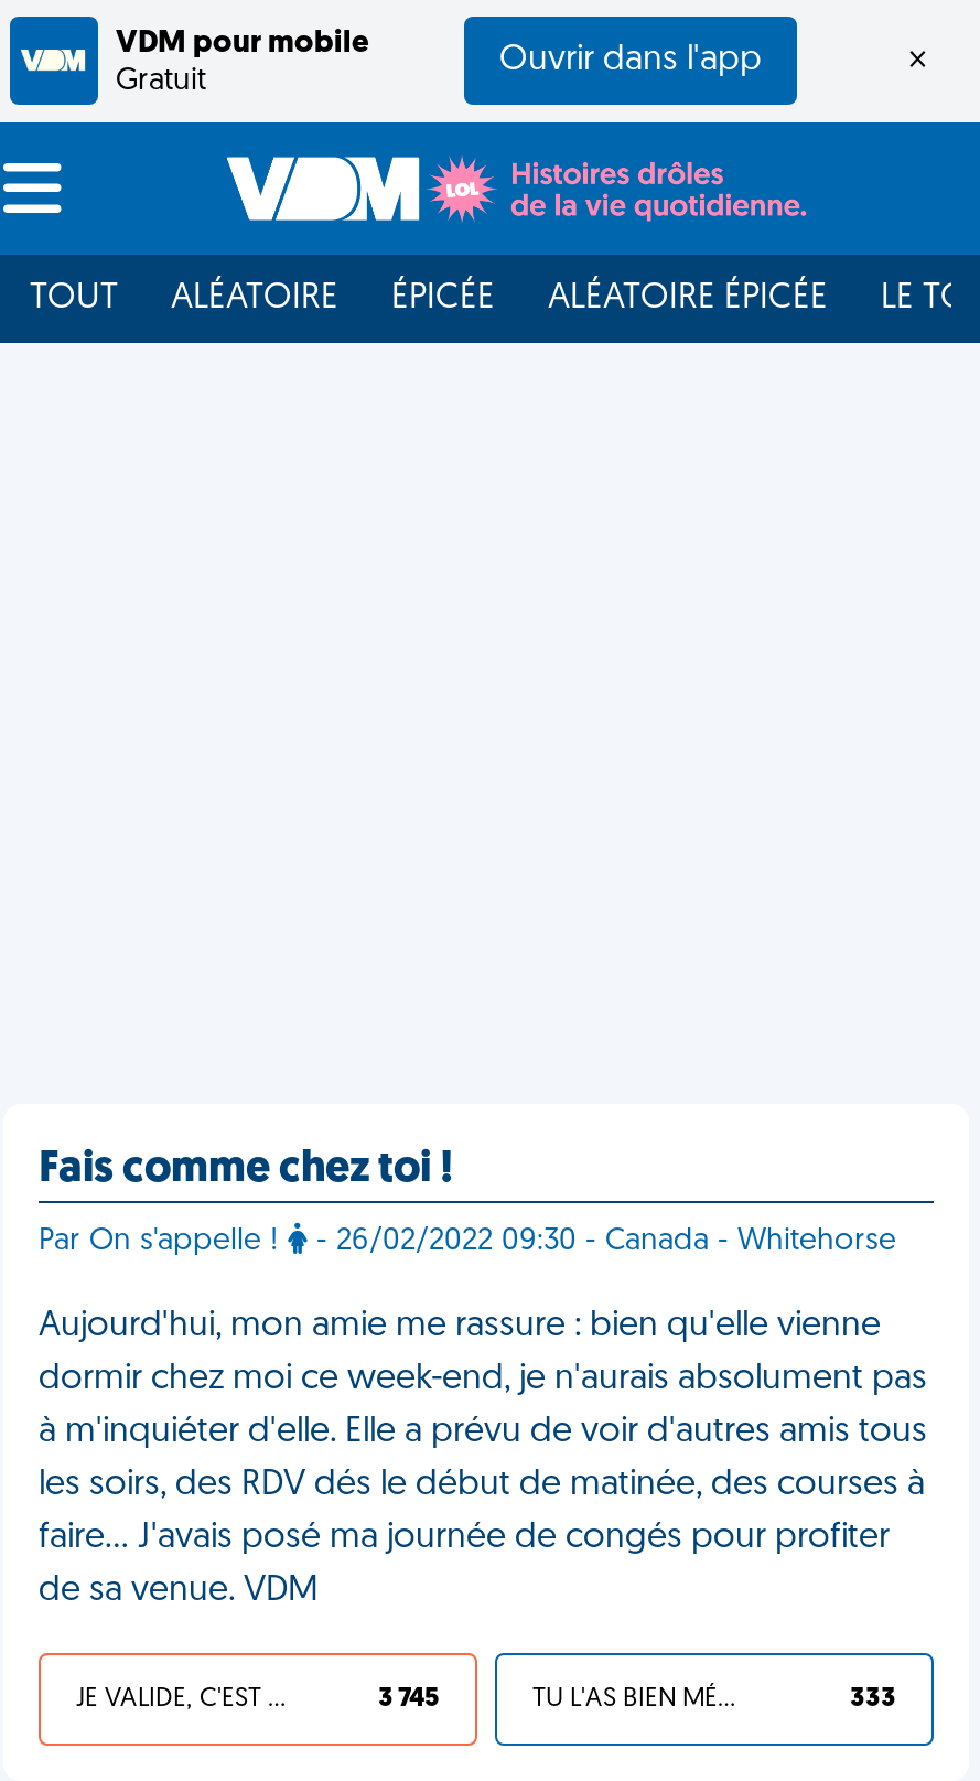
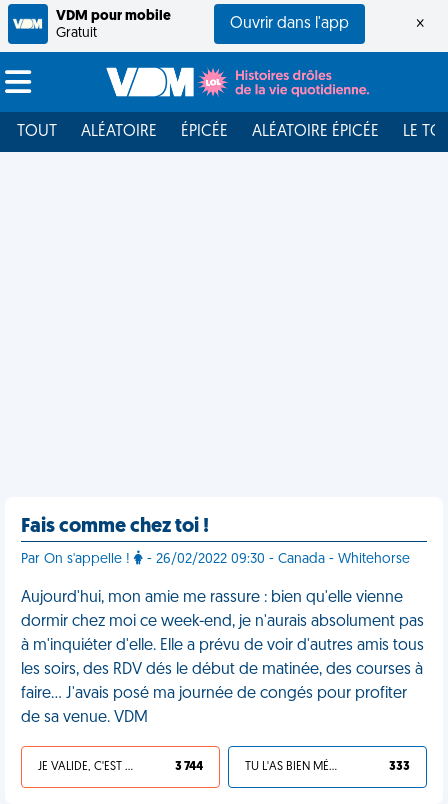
- 3 745
+ 3 744
